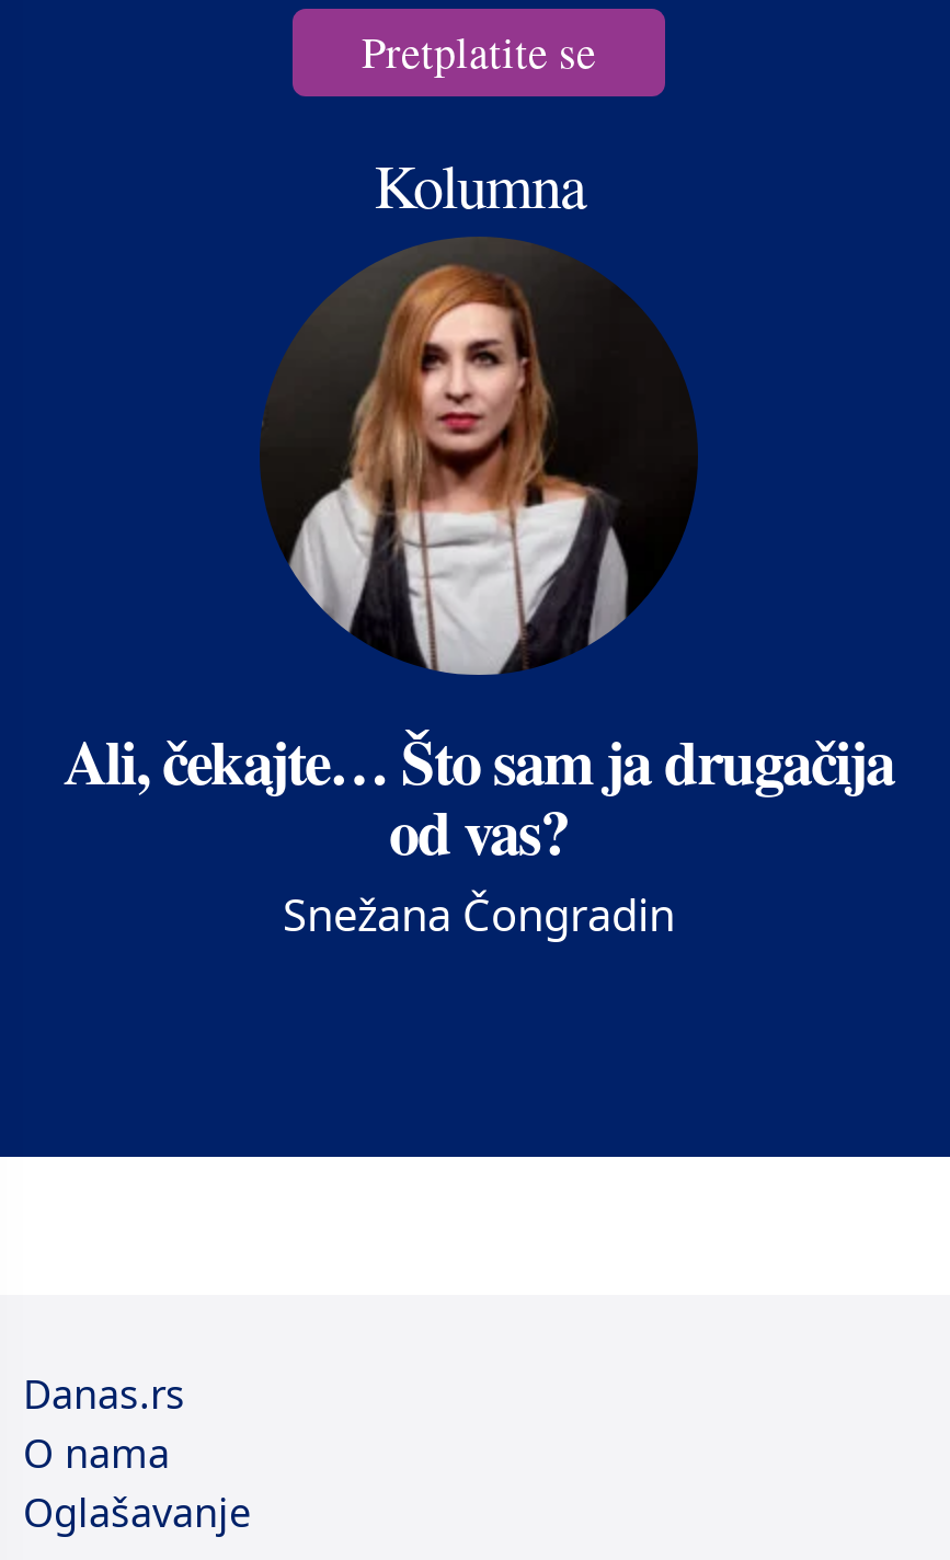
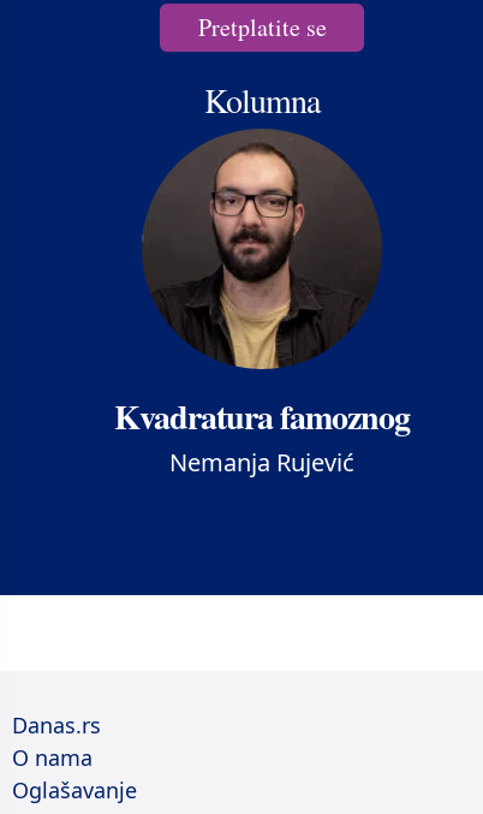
- [image]
- Ali, čekajte… Što sam ja drugačija
- od vas?
- Snežana Čongradin
+ [image]
+ Kvadratura famoznog
+ Nemanja Rujević
